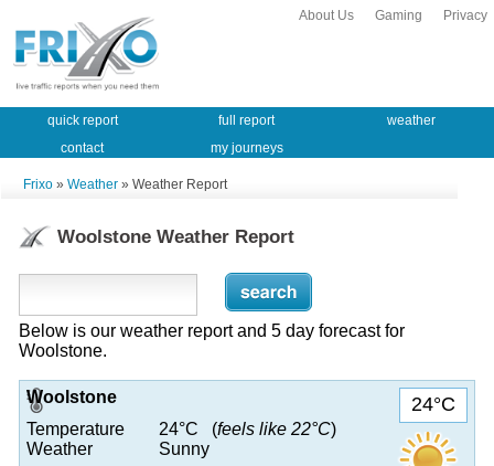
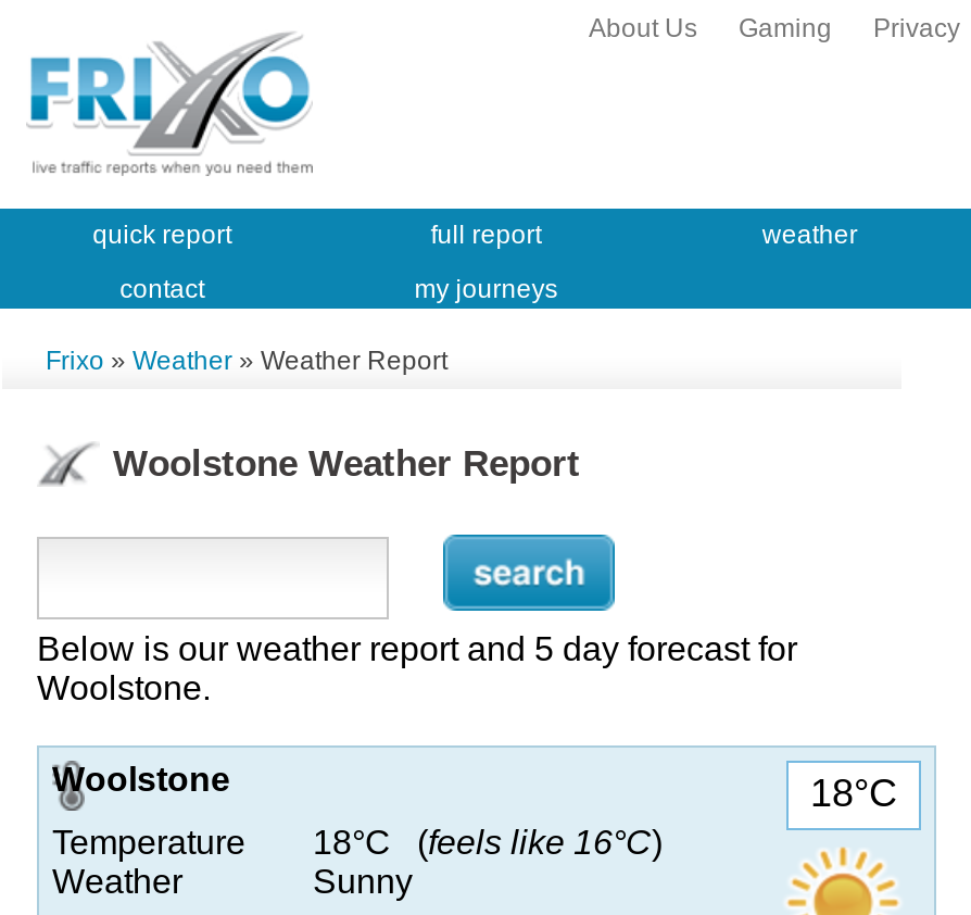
- 24°C
+ 18°C

- Temperature 24°C (feels like 22°C)
+ Temperature 18°C (feels like 16°C)
